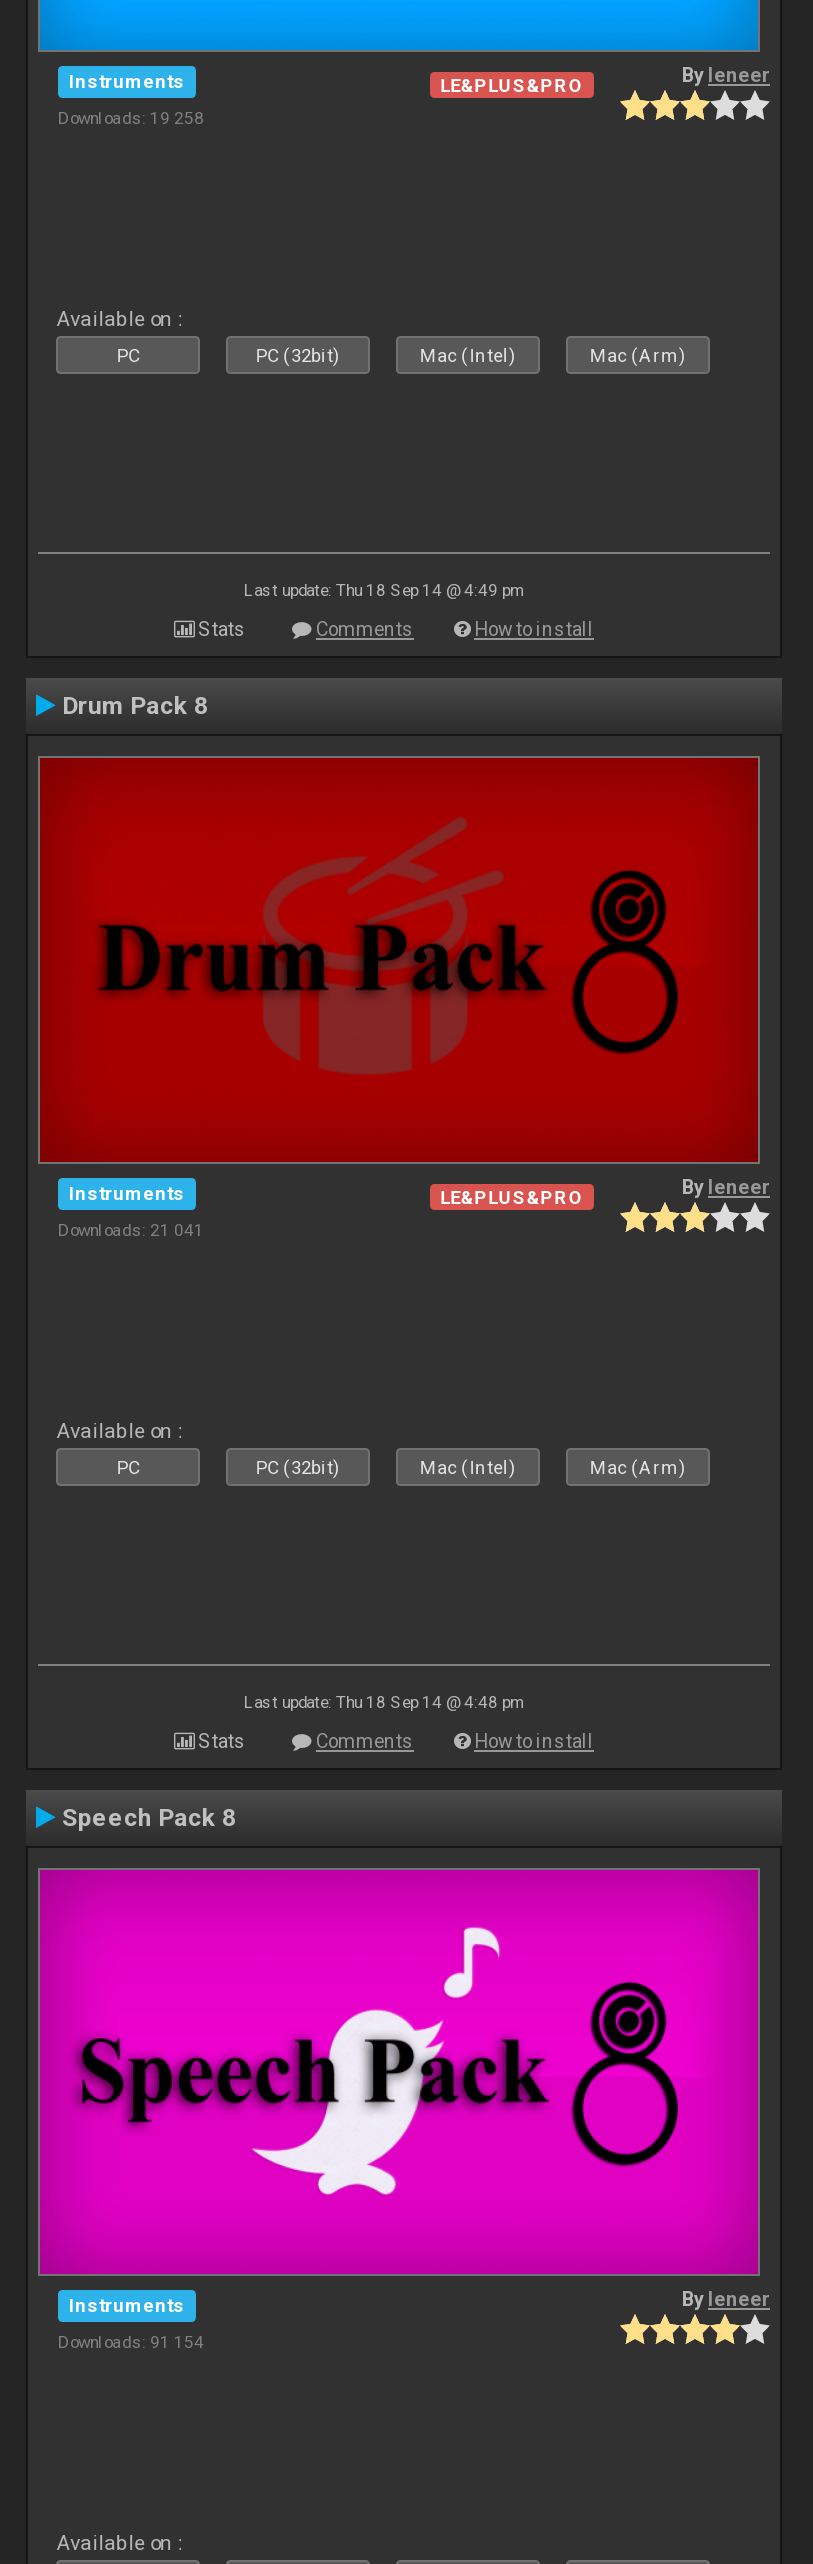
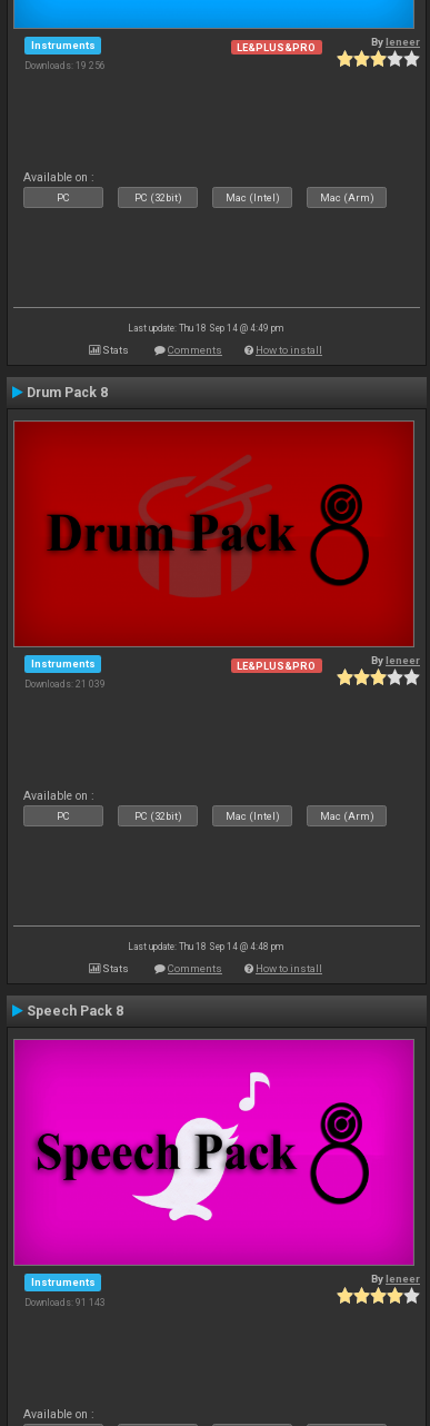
- Downloads: 19 258
+ Downloads: 19 256

- Downloads: 21 041
+ Downloads: 21 039

- Downloads: 91 154
+ Downloads: 91 143
